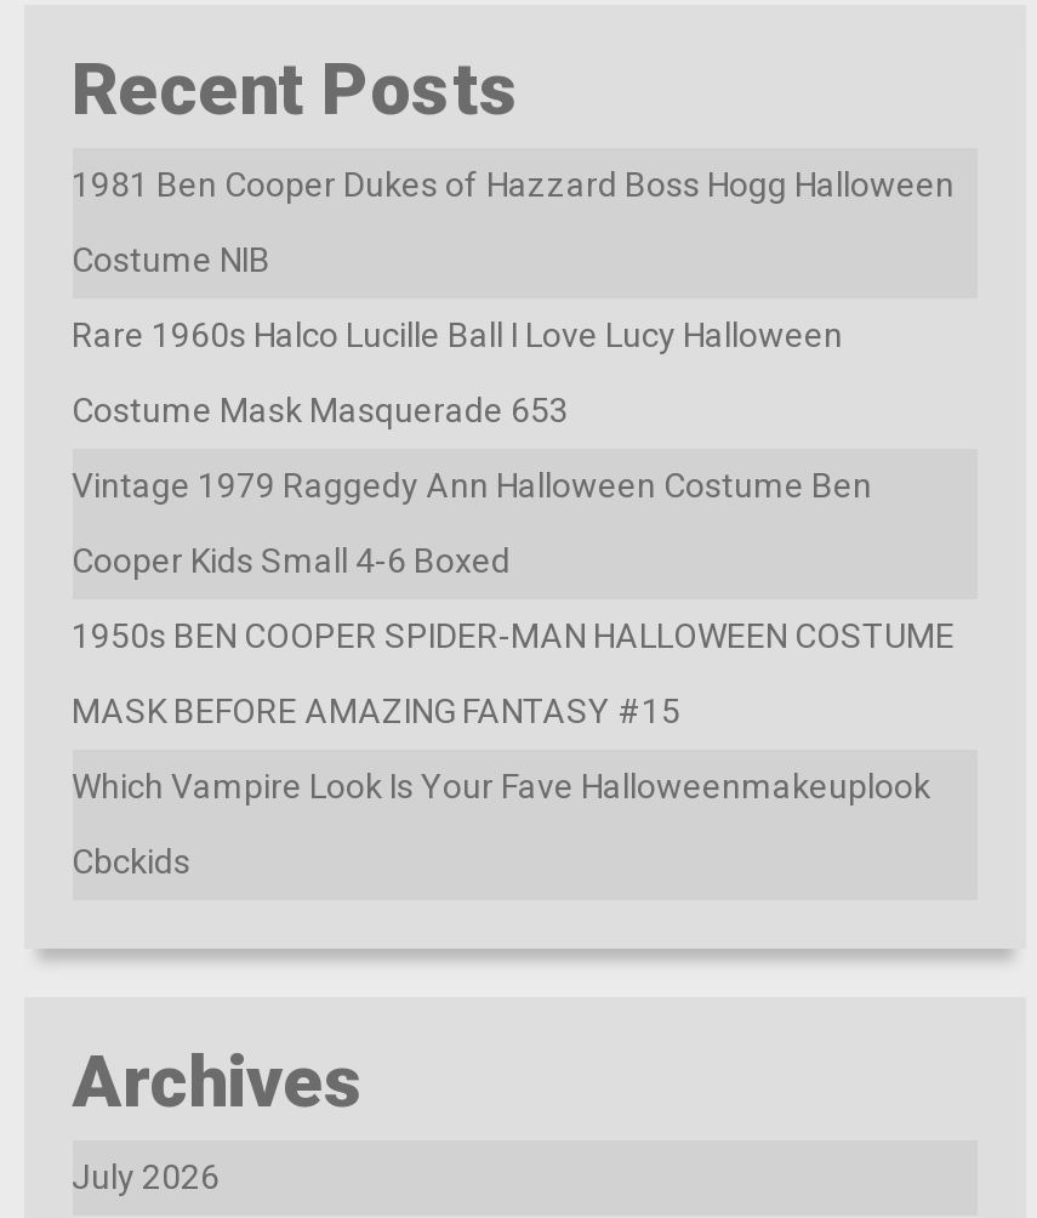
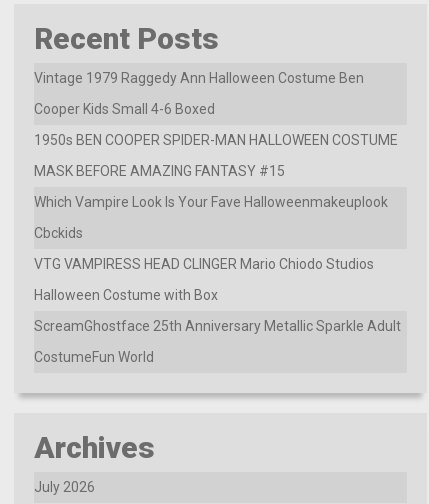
- 1981 Ben Cooper Dukes of Hazzard Boss Hogg Halloween
- Costume NIB
- Rare 1960s Halco Lucille Ball I Love Lucy Halloween
- Costume Mask Masquerade 653

moved up: Vintage 1979 Raggedy Ann Halloween Costume Ben | Cooper Kids Small 4-6 Boxed | 1950s BEN COOPER SPIDER-MAN HALLOWEEN COSTUME | MASK BEFORE AMAZING FANTASY #15 | Which Vampire Look Is Your Fave Halloweenmakeuplook | Cbckids

+ VTG VAMPIRESS HEAD CLINGER Mario Chiodo Studios
+ Halloween Costume with Box
+ ScreamGhostface 25th Anniversary Metallic Sparkle Adult
+ CostumeFun World
